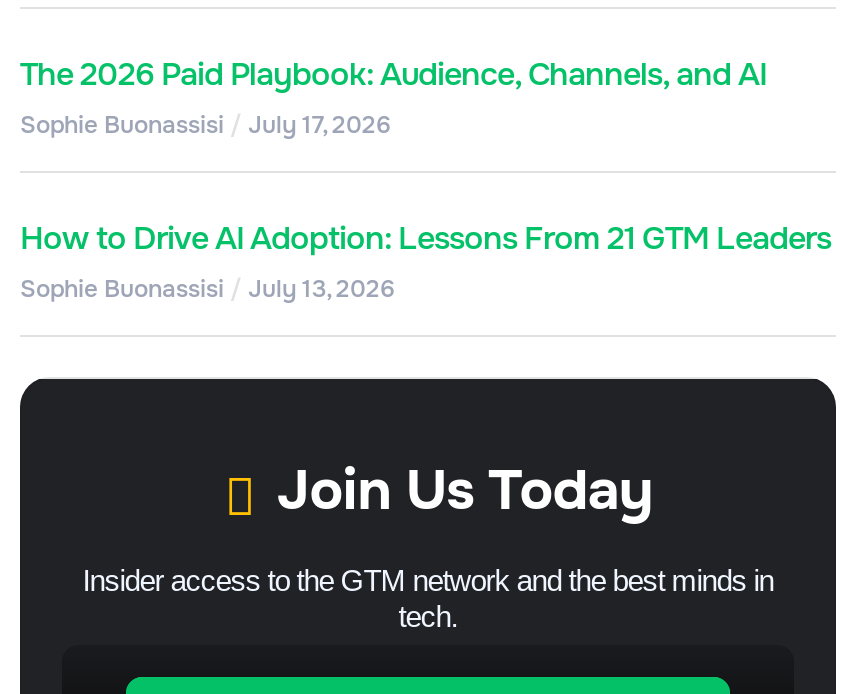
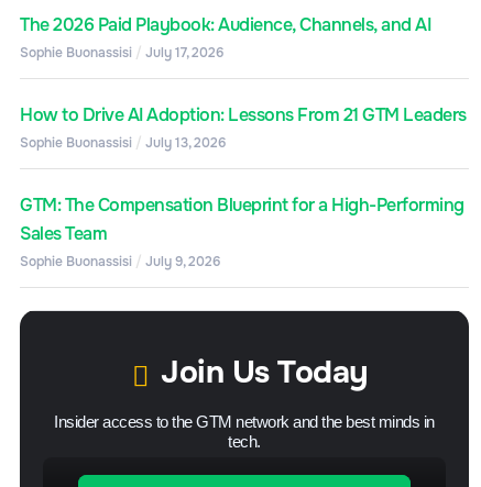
+ GTM: The Compensation Blueprint for a High-Performing
+ Sales Team
+ Sophie Buonassisi July 9, 2026
